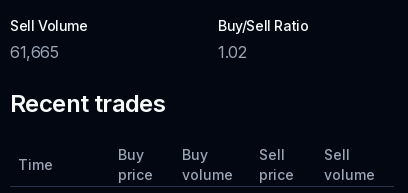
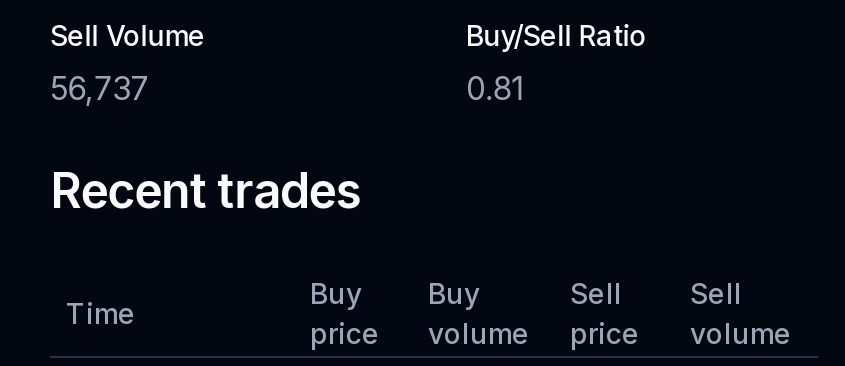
- 61,665
+ 56,737

- 1.02
+ 0.81
